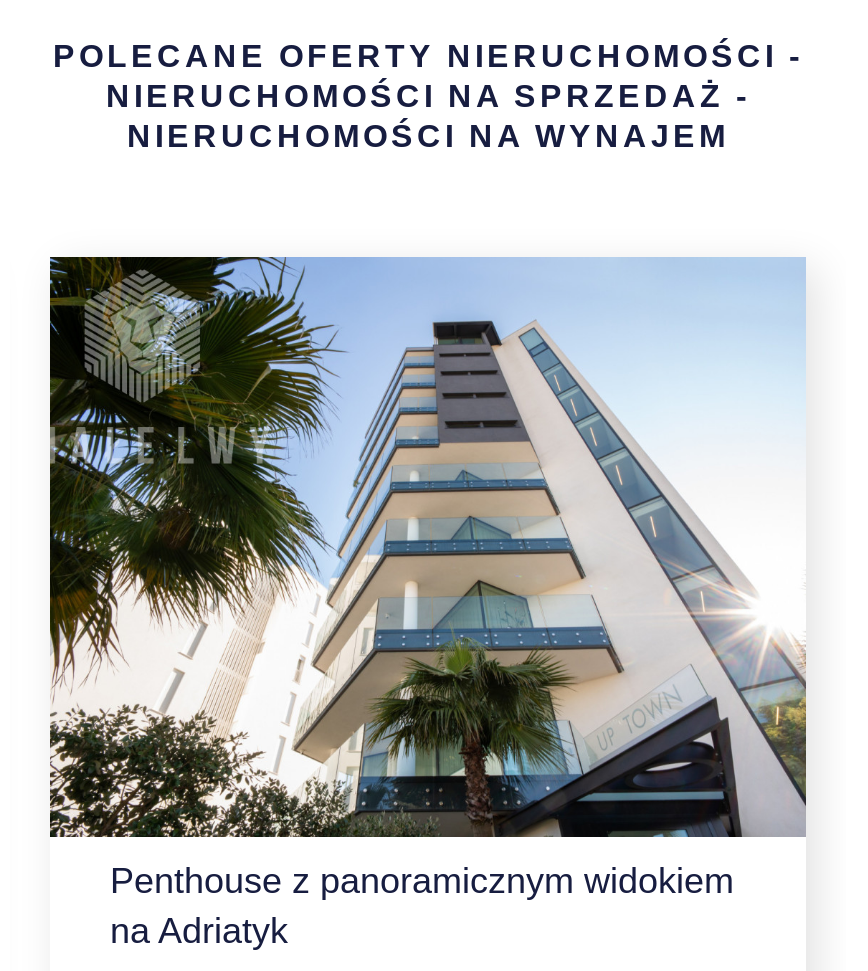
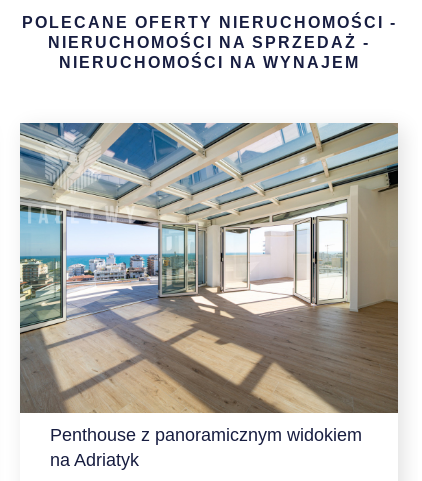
- [image]
+ [image]
